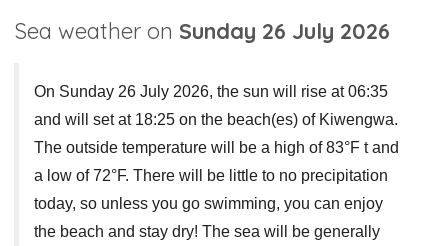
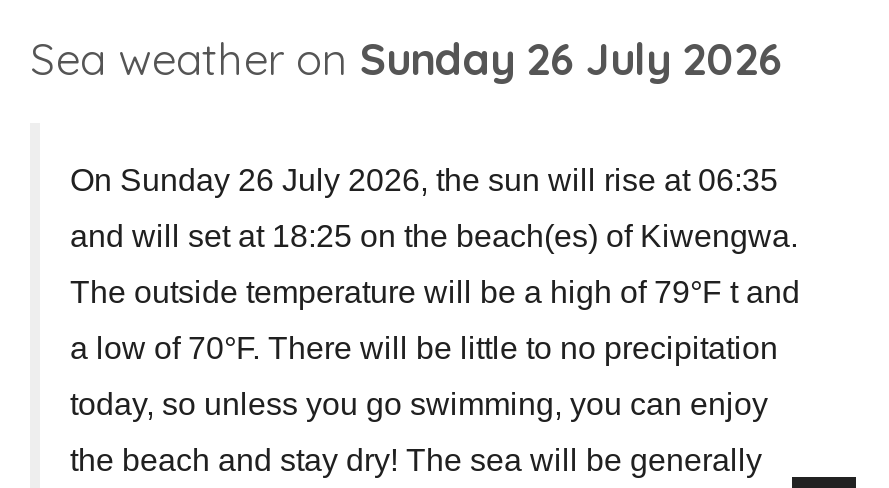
- The outside temperature will be a high of 83°F t and
+ The outside temperature will be a high of 79°F t and

- a low of 72°F. There will be little to no precipitation
+ a low of 70°F. There will be little to no precipitation
